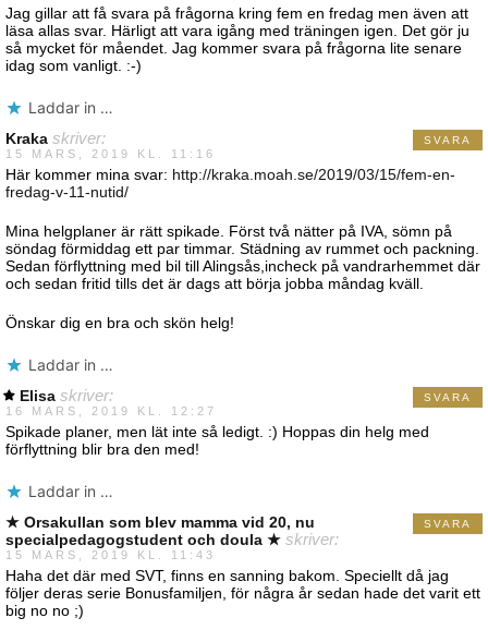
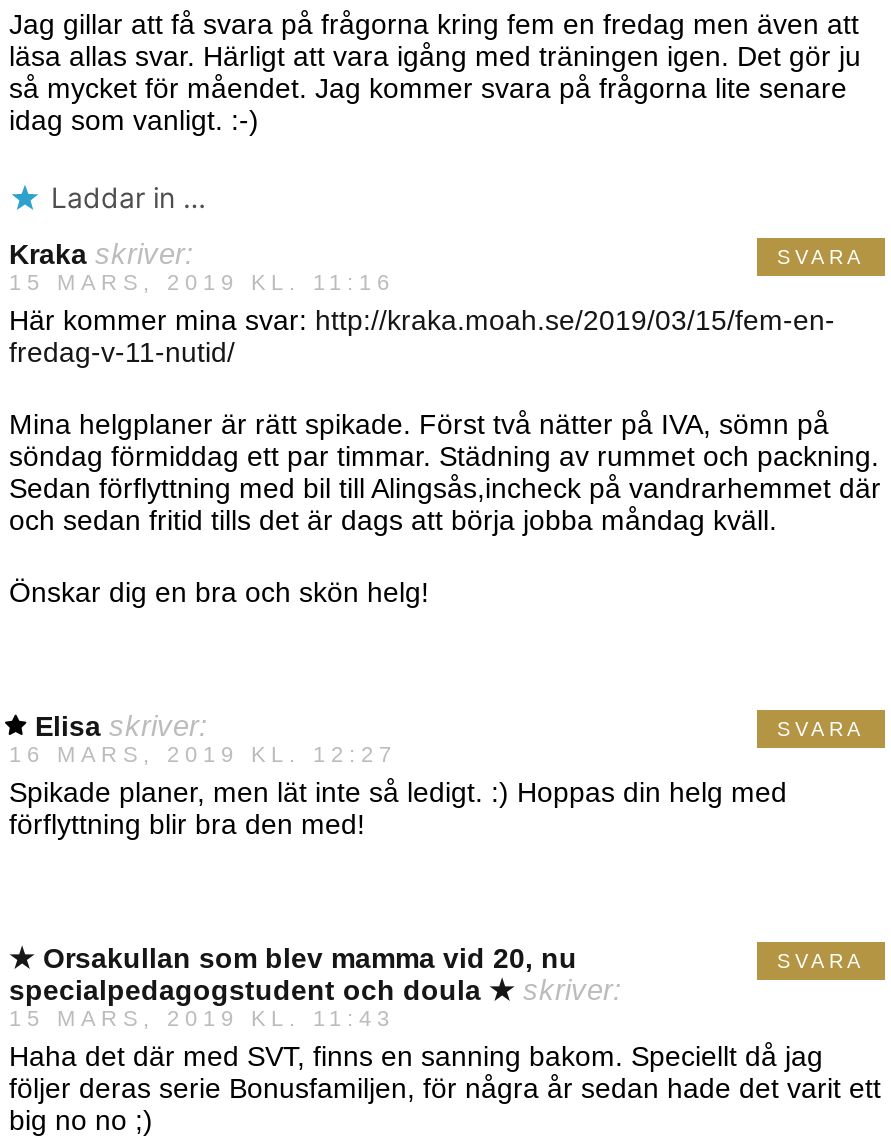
- Laddar in …

- Laddar in …
